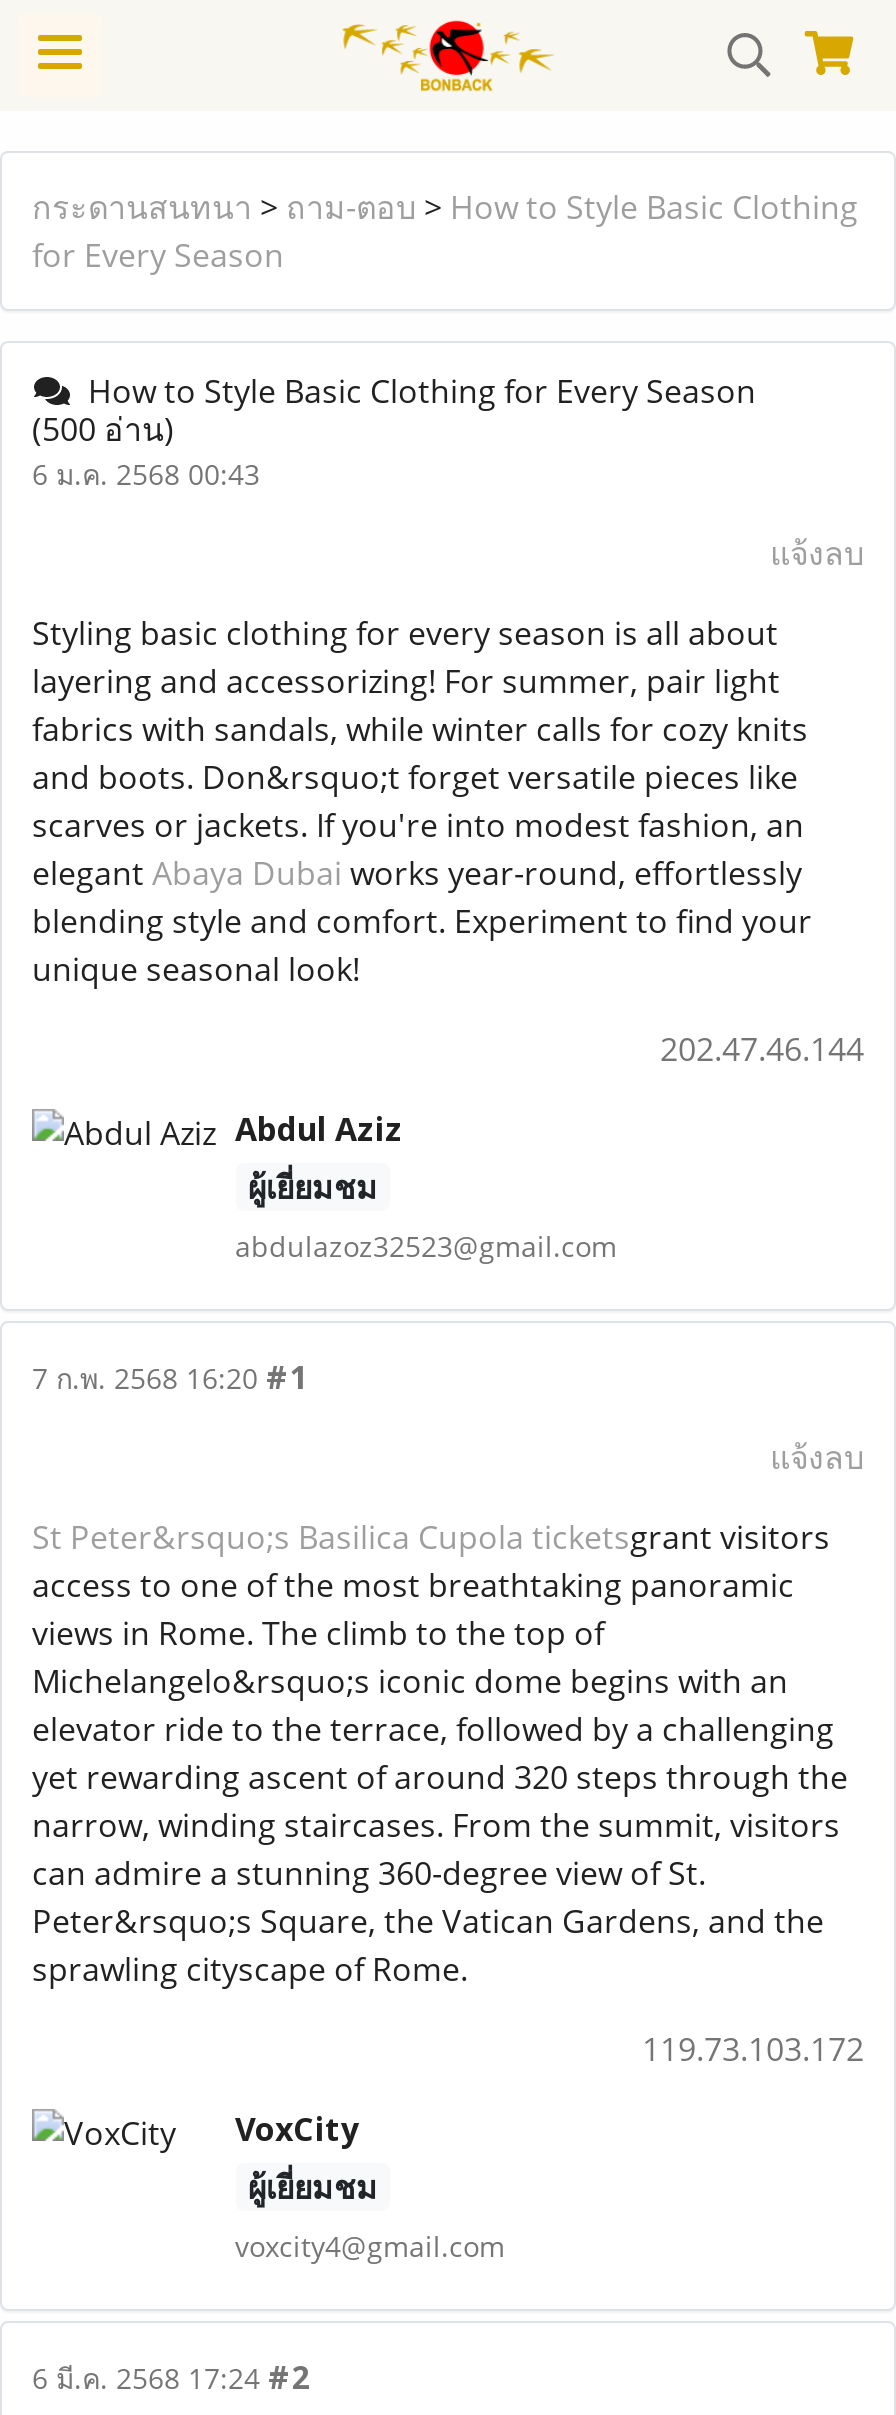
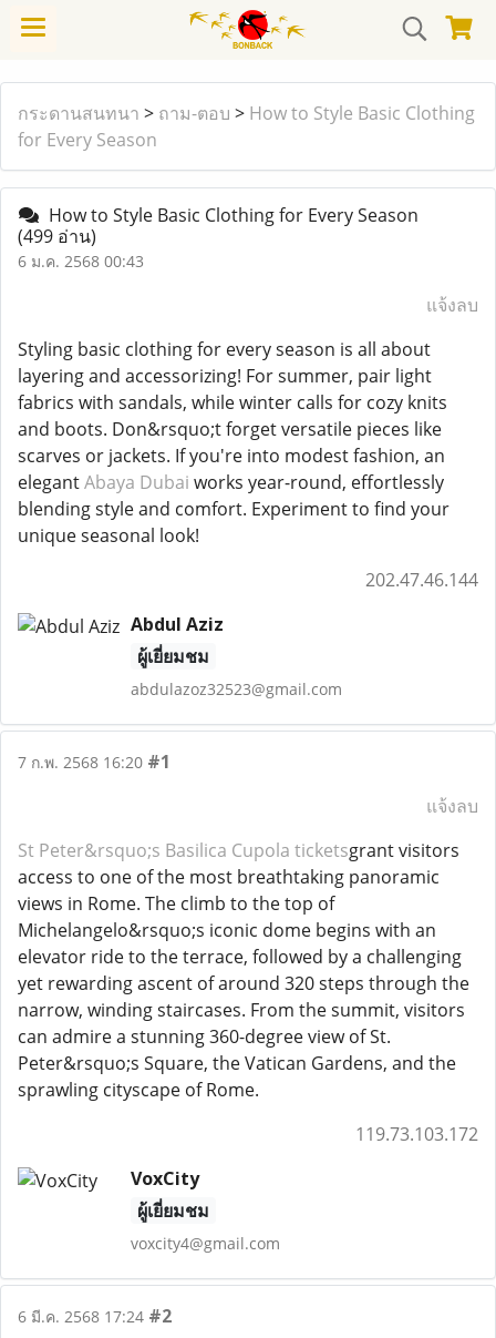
- (500 อ่าน)
+ (499 อ่าน)
